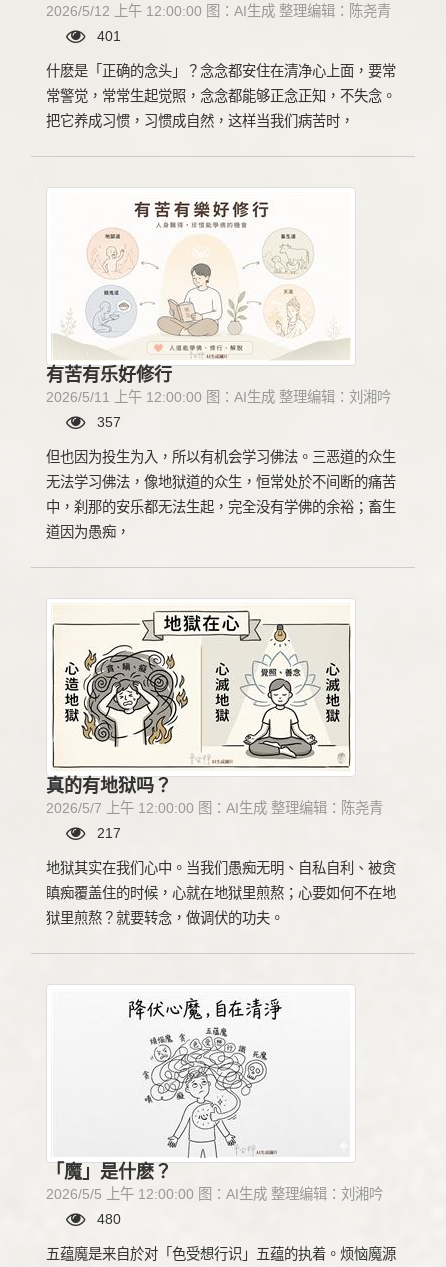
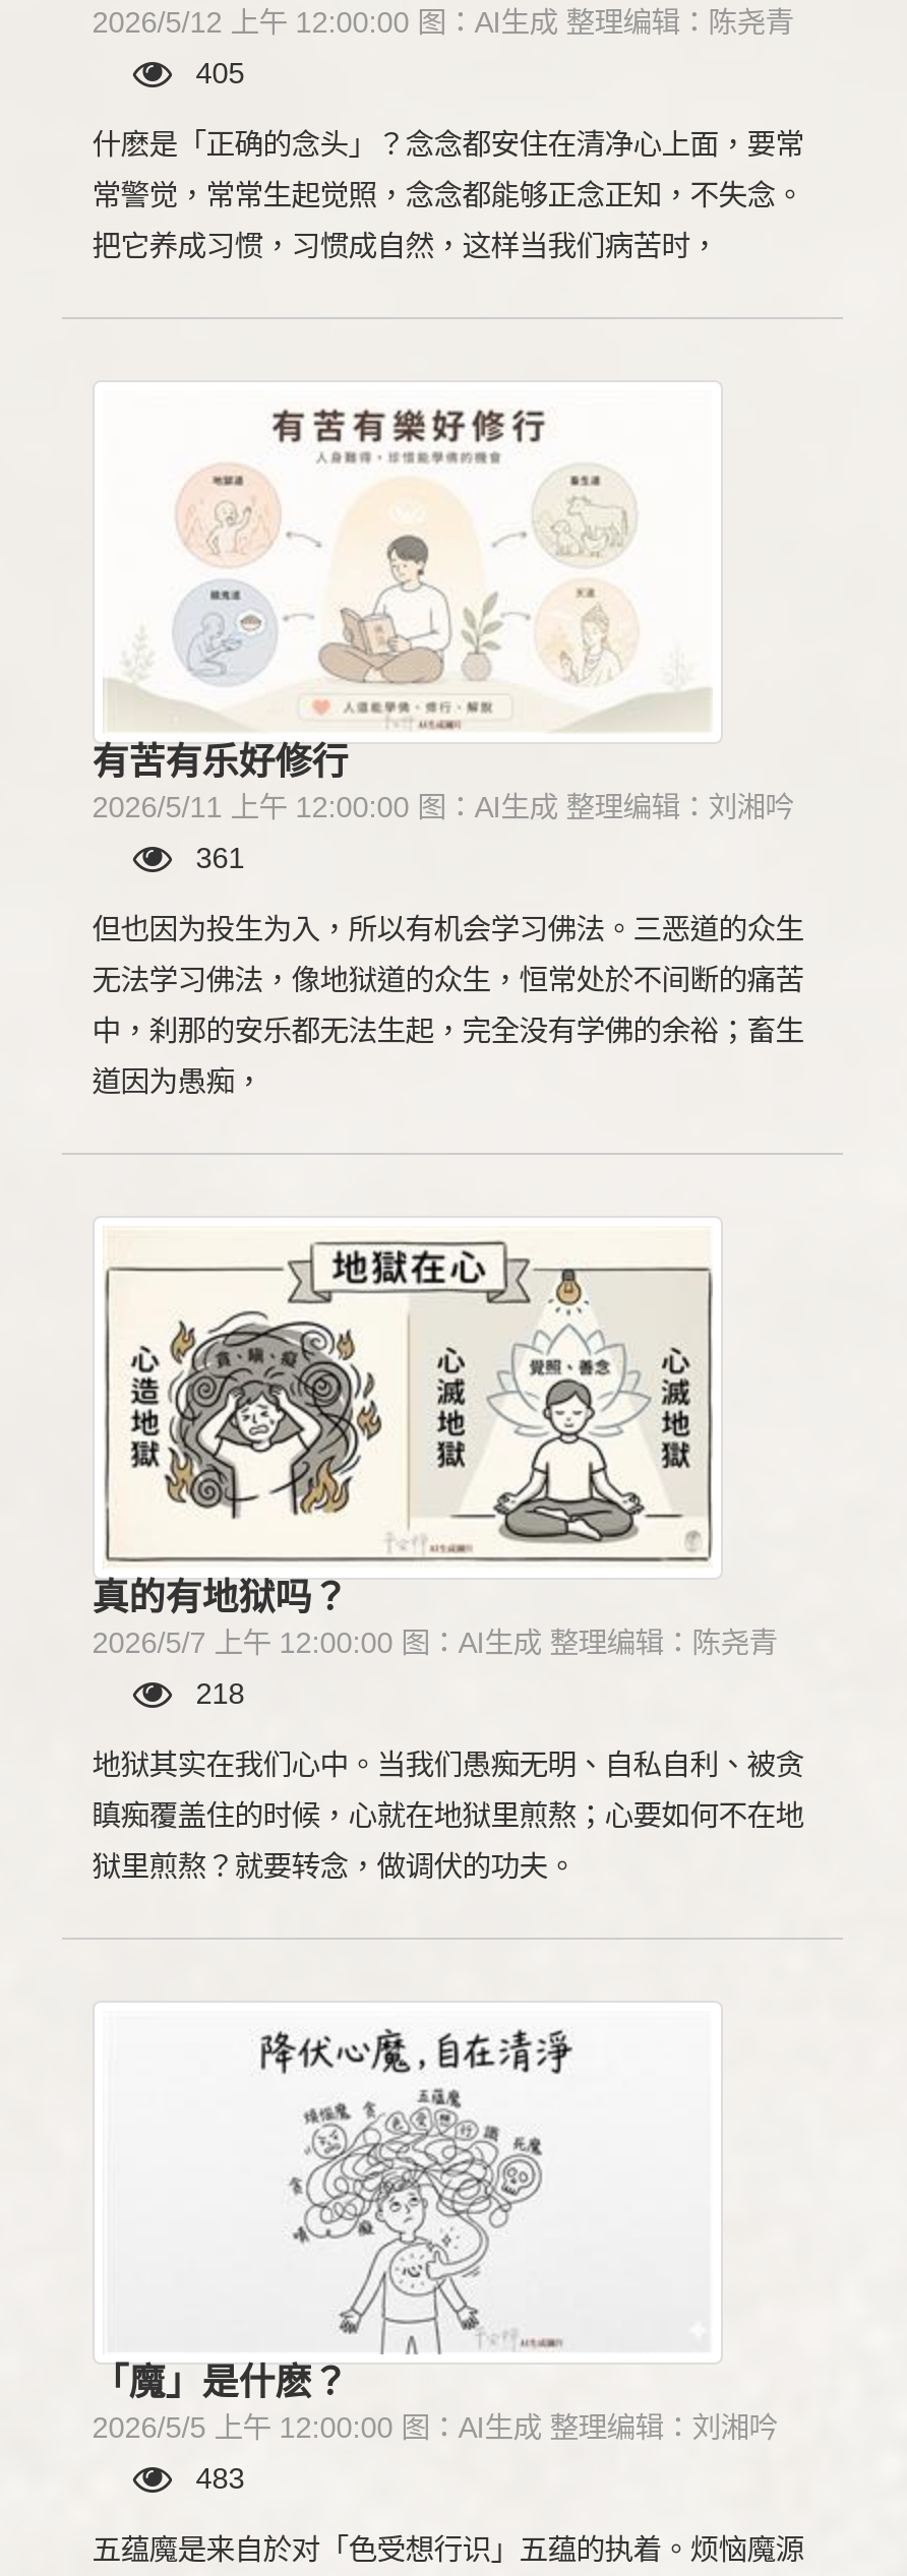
- 401
+ 405

- 357
+ 361

- 217
+ 218

- 480
+ 483
